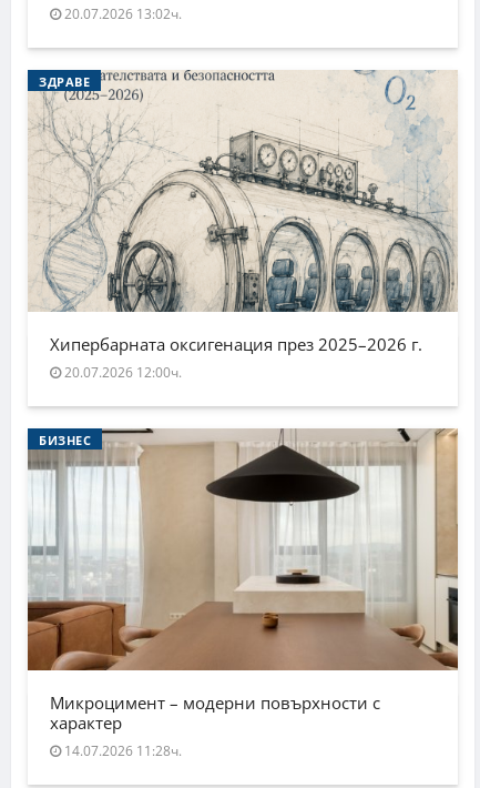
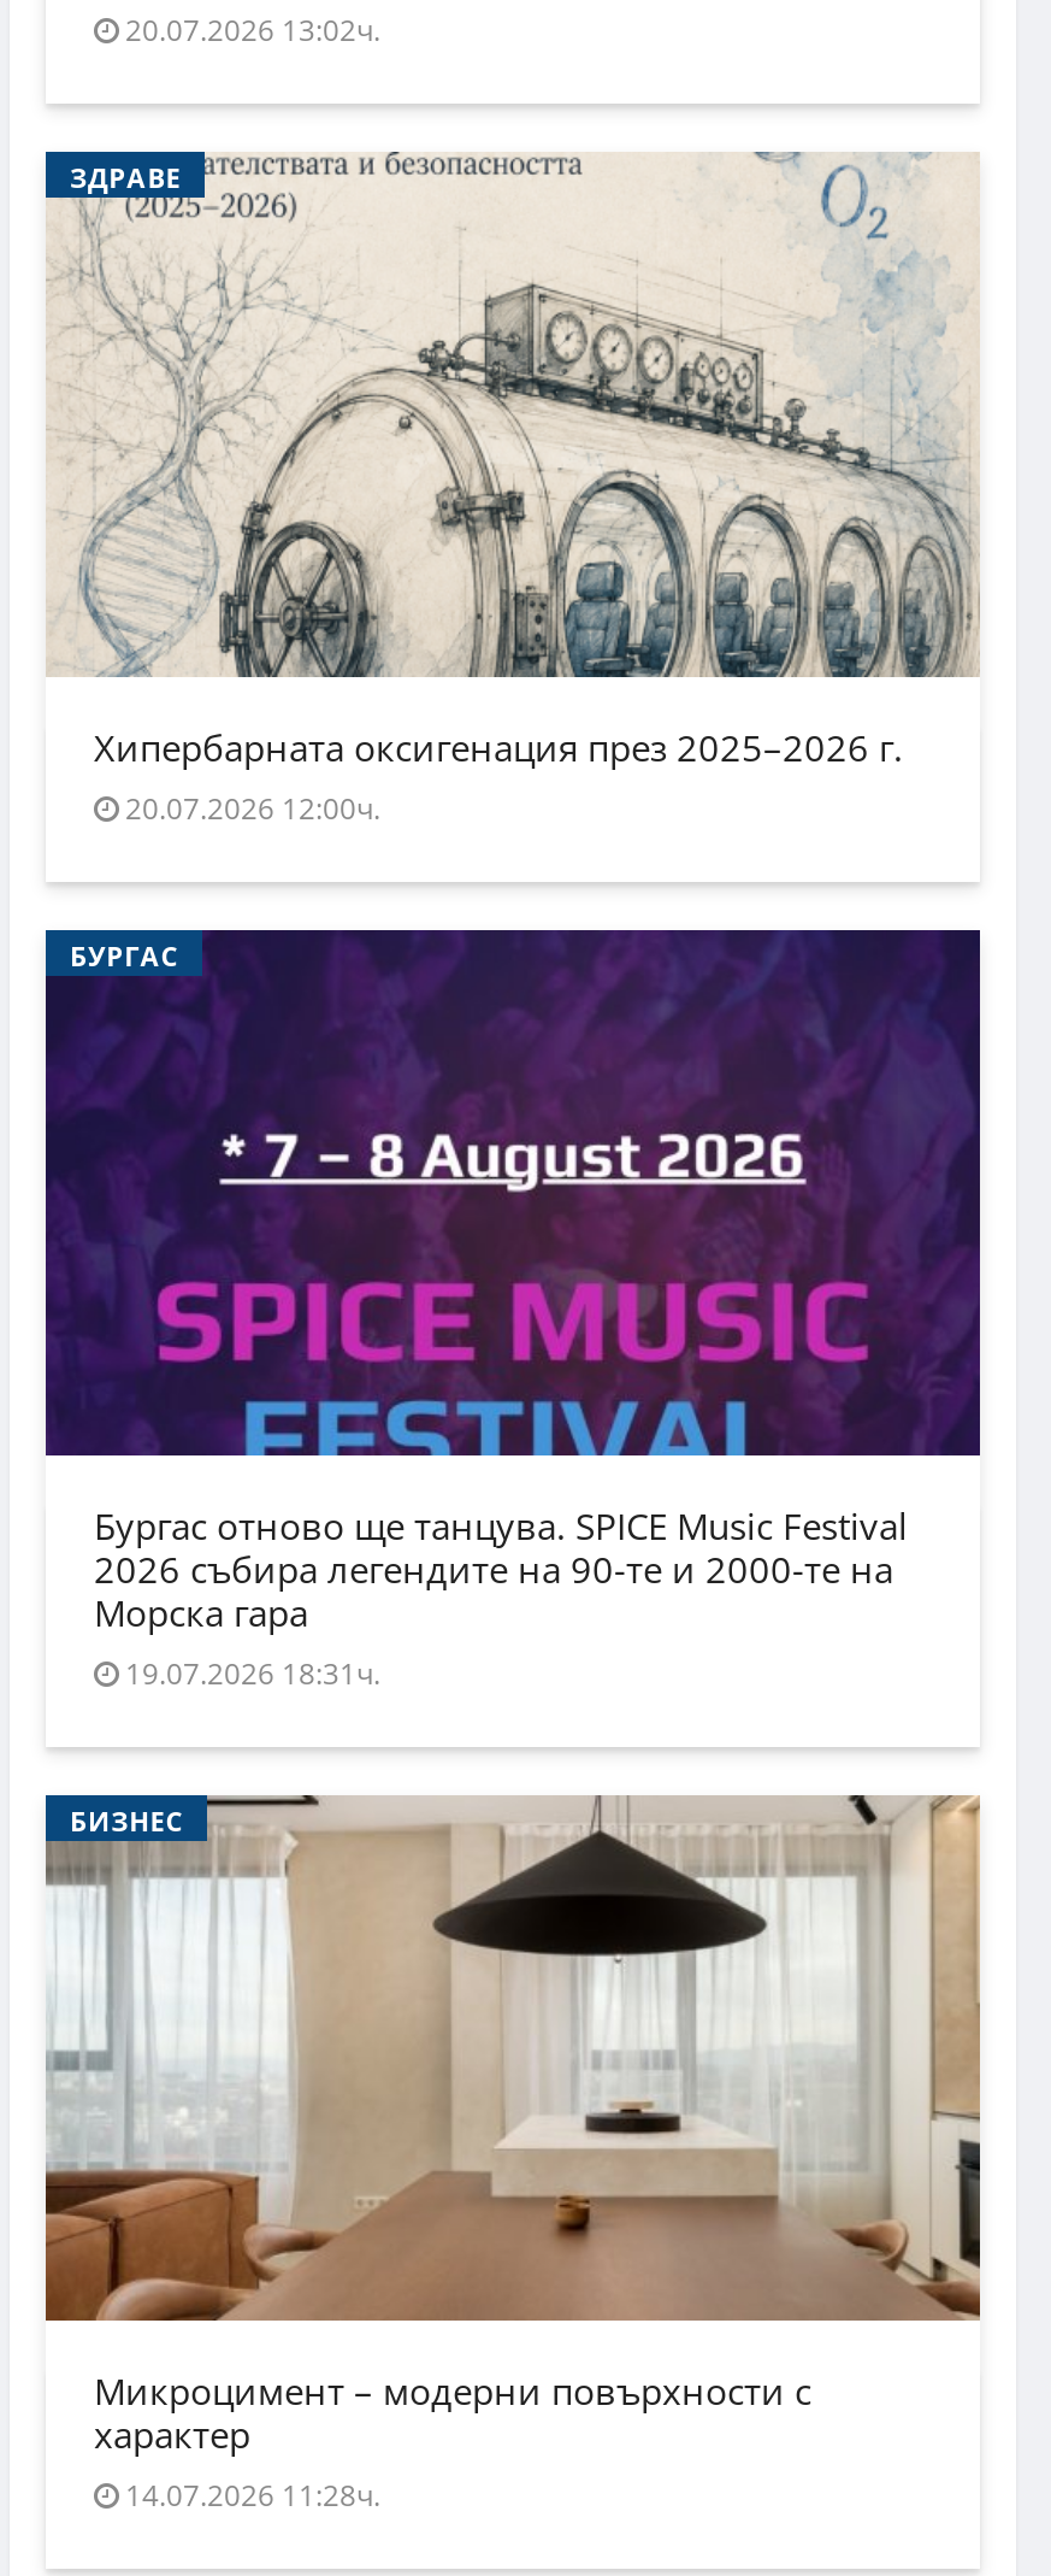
+ [image]
+ БУРГАС

+ Бургас отново ще танцува. SPICE Music Festival
+ 2026 събира легендите на 90-те и 2000-те на
+ Морска гара
+ 19.07.2026 18:31ч.
